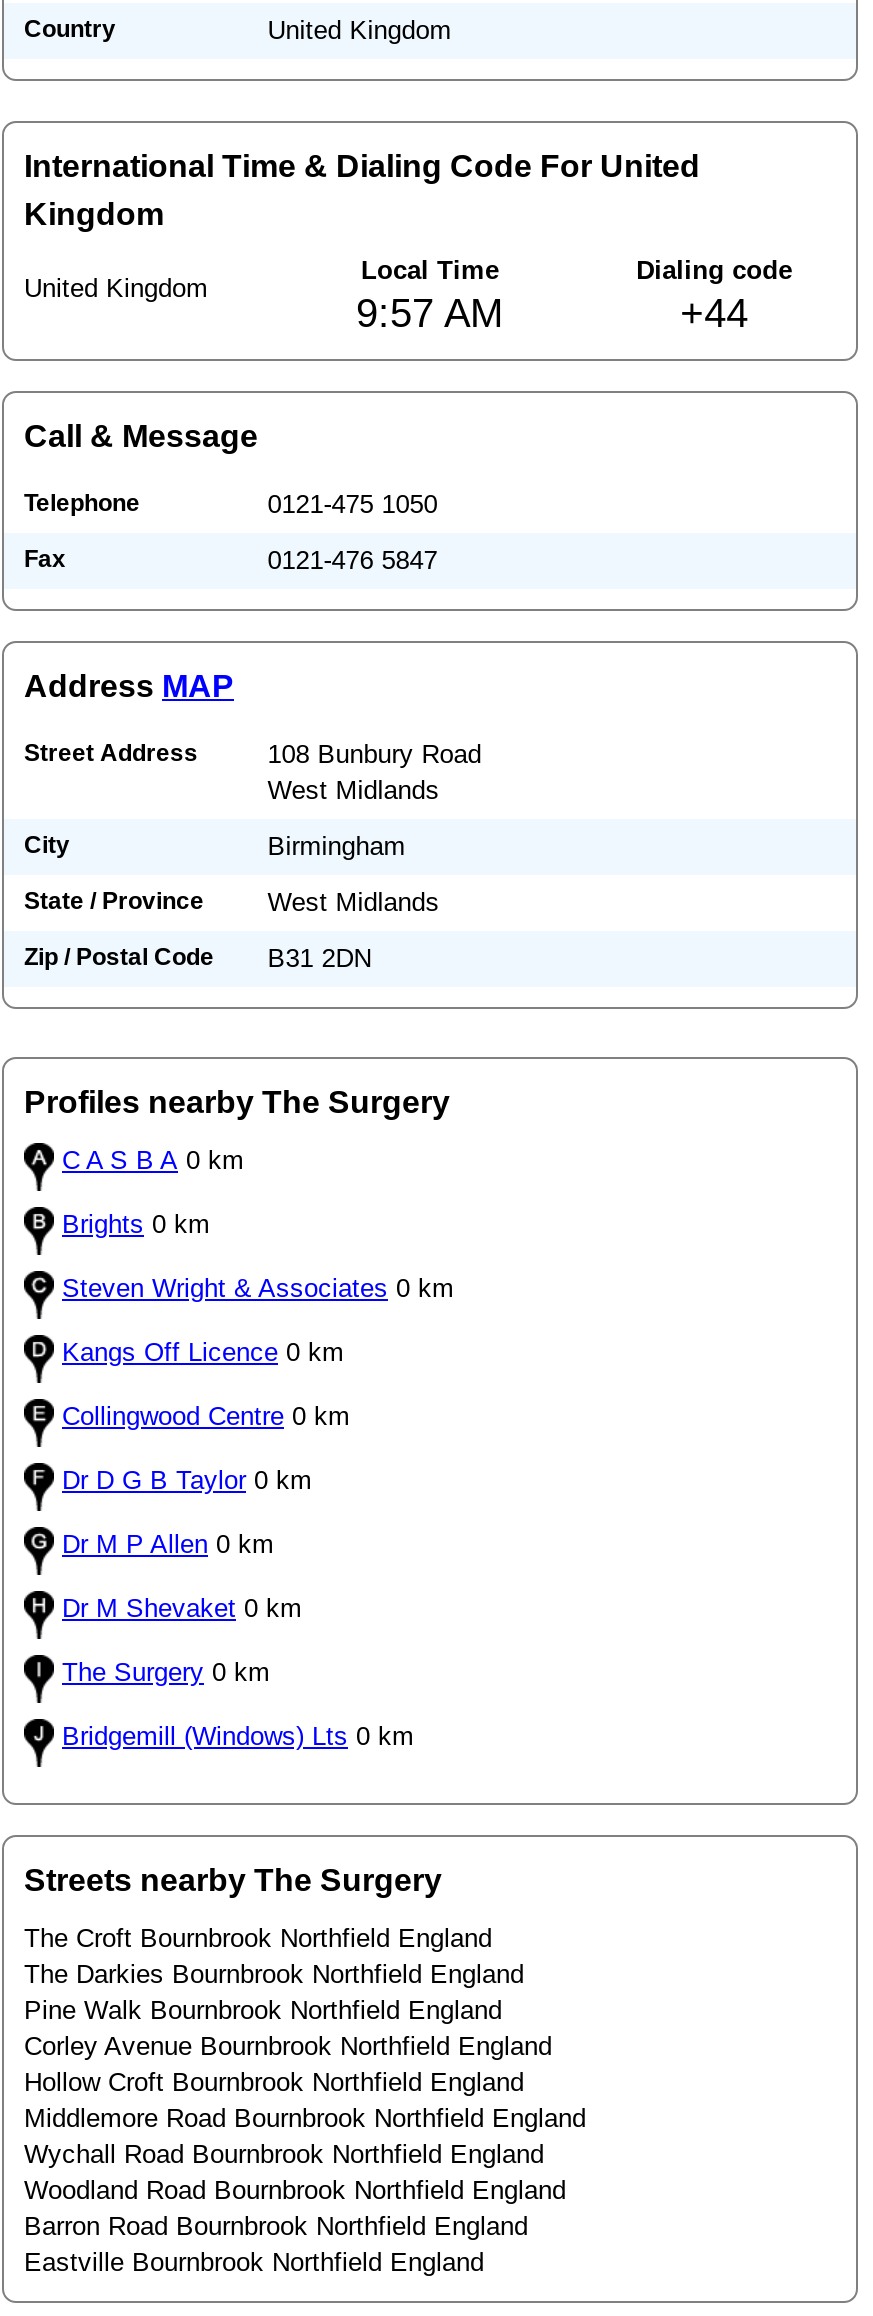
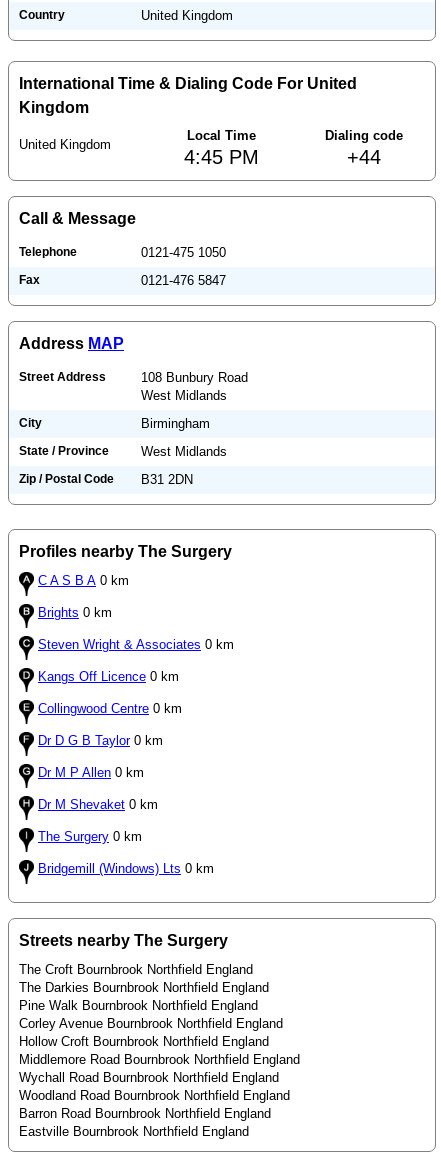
- 9:57 AM
+ 4:45 PM
